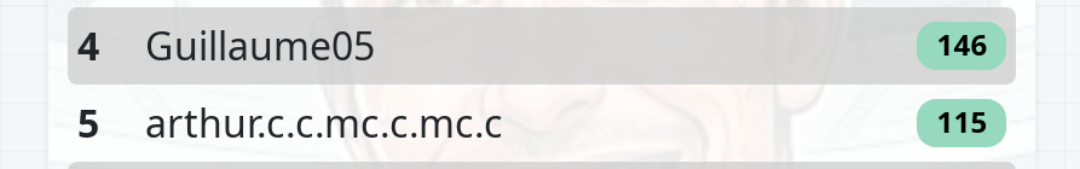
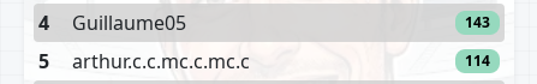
- 146
+ 143

- 115
+ 114
